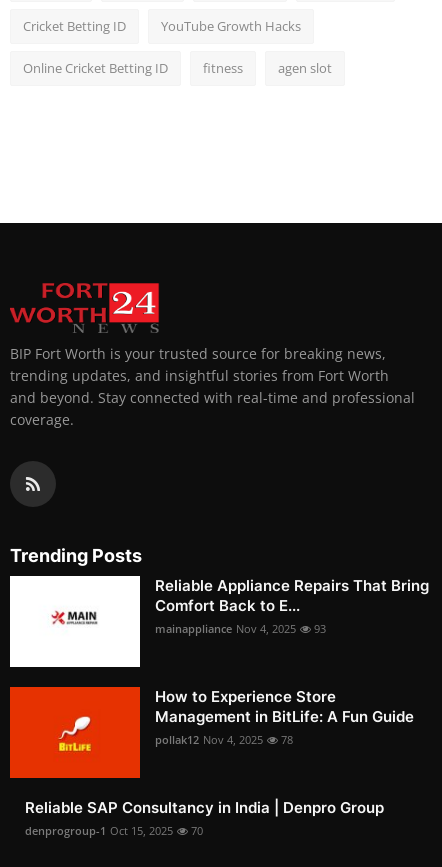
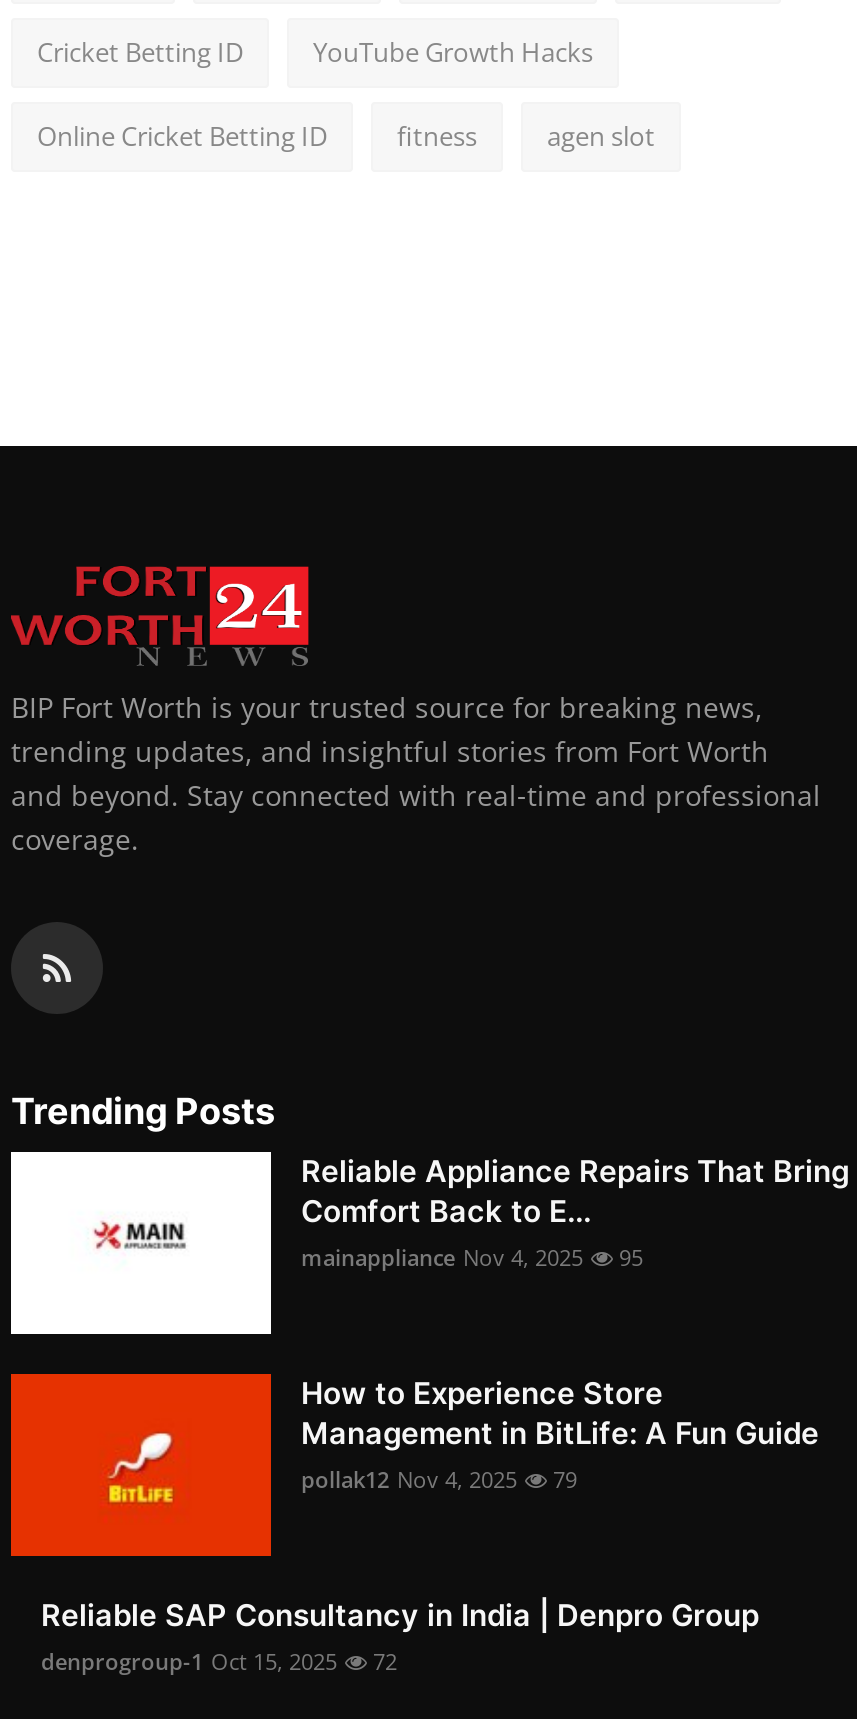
- mainappliance Nov 4, 2025 93
+ mainappliance Nov 4, 2025 95

- pollak12 Nov 4, 2025 78
+ pollak12 Nov 4, 2025 79

- denprogroup-1 Oct 15, 2025 70
+ denprogroup-1 Oct 15, 2025 72
